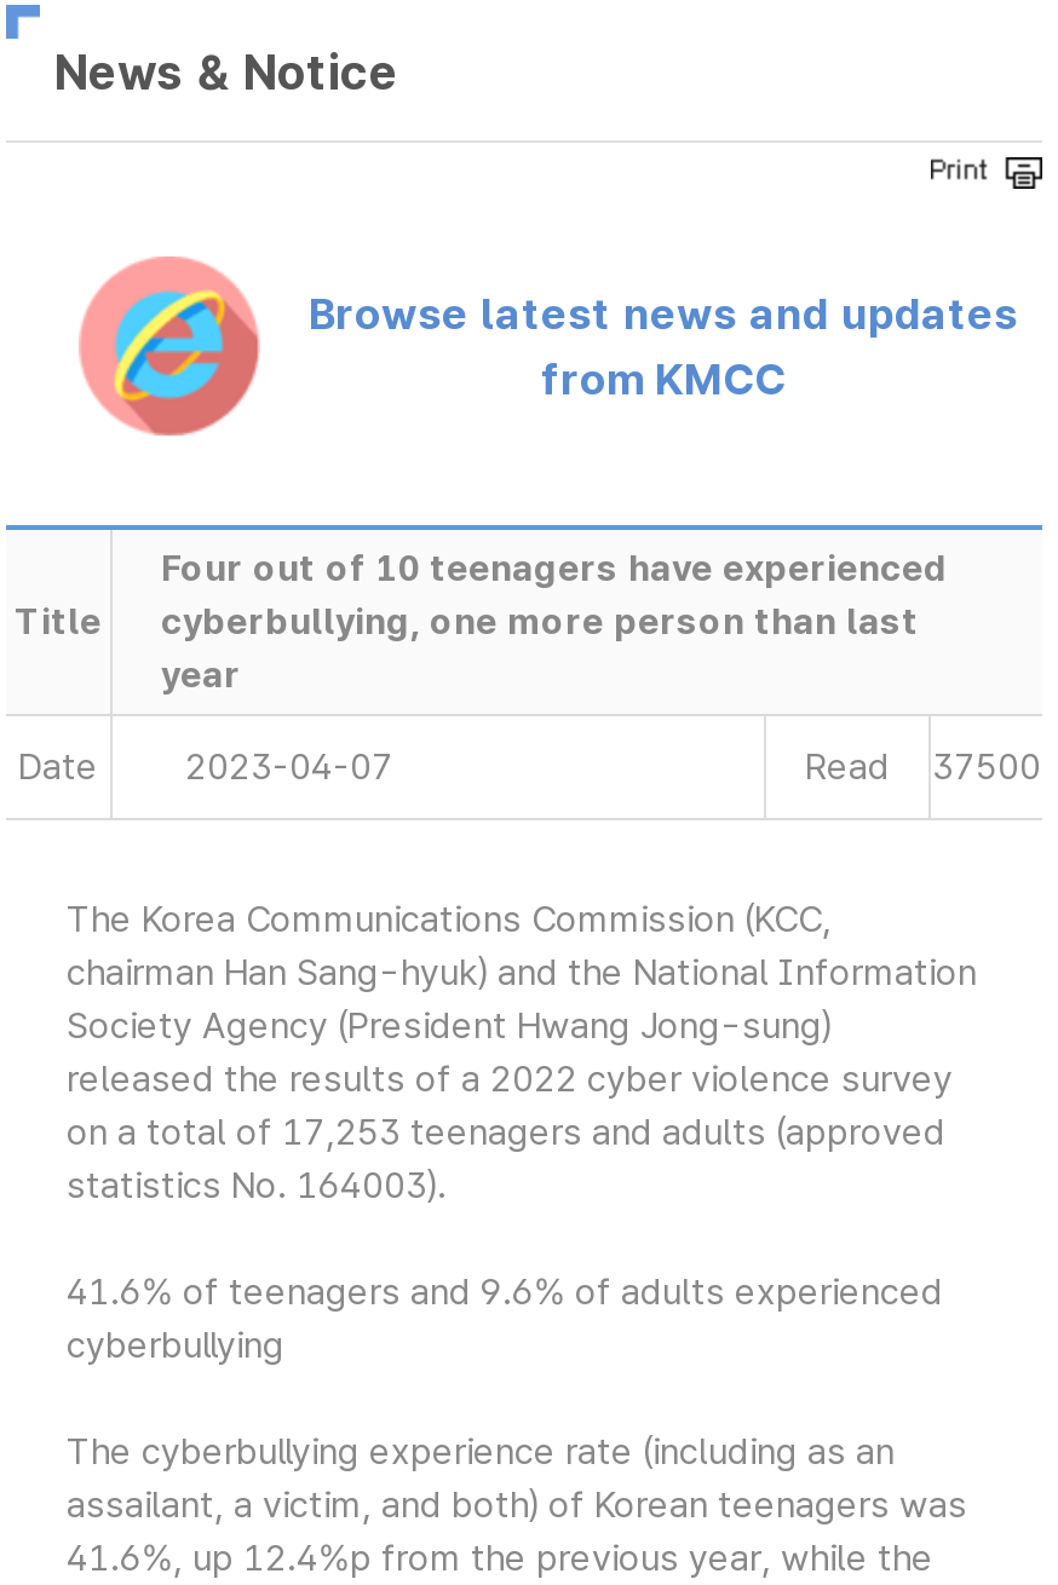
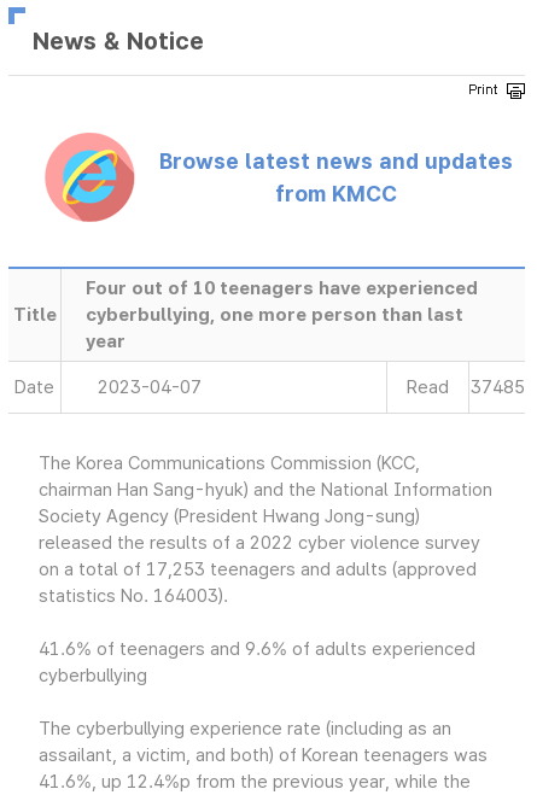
- Read 37500
+ Read 37485
